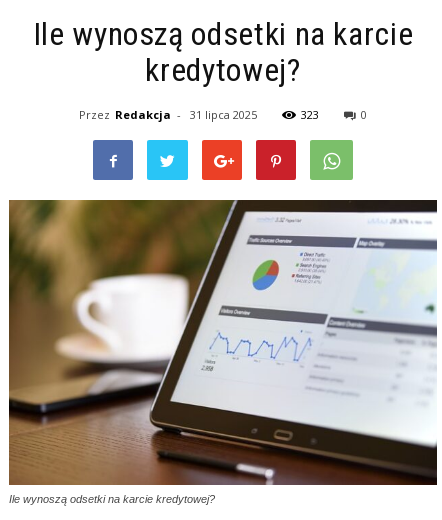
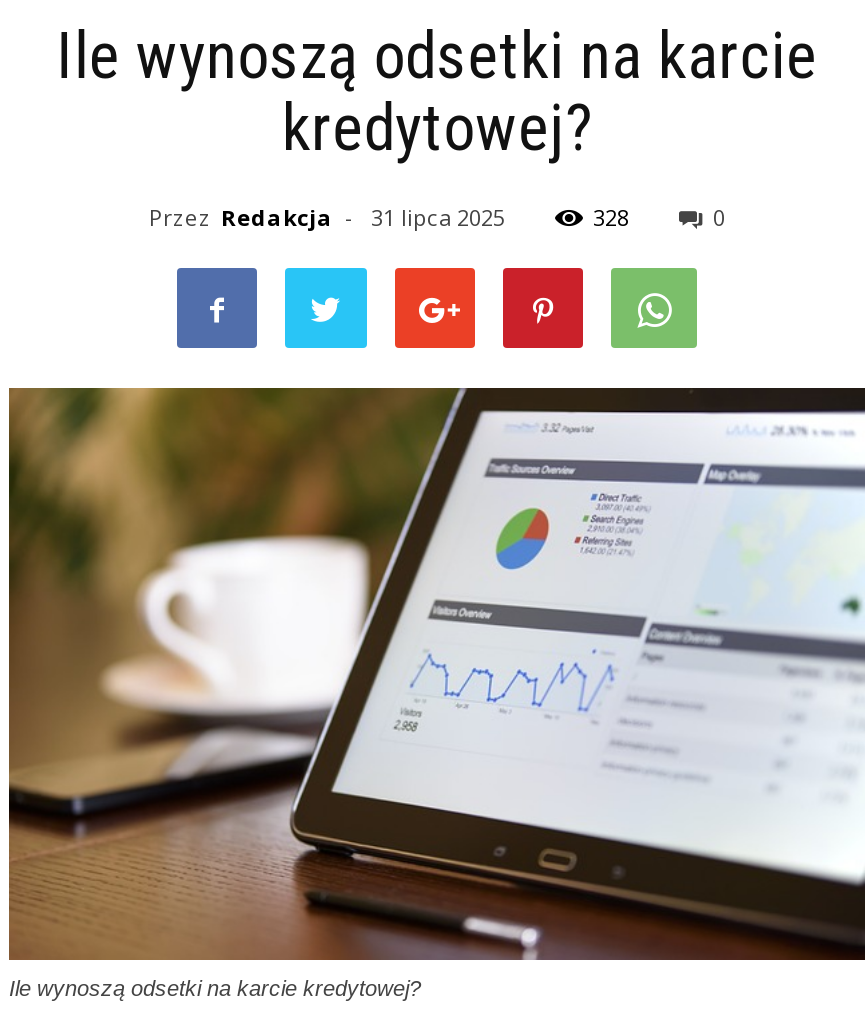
- 323
+ 328
